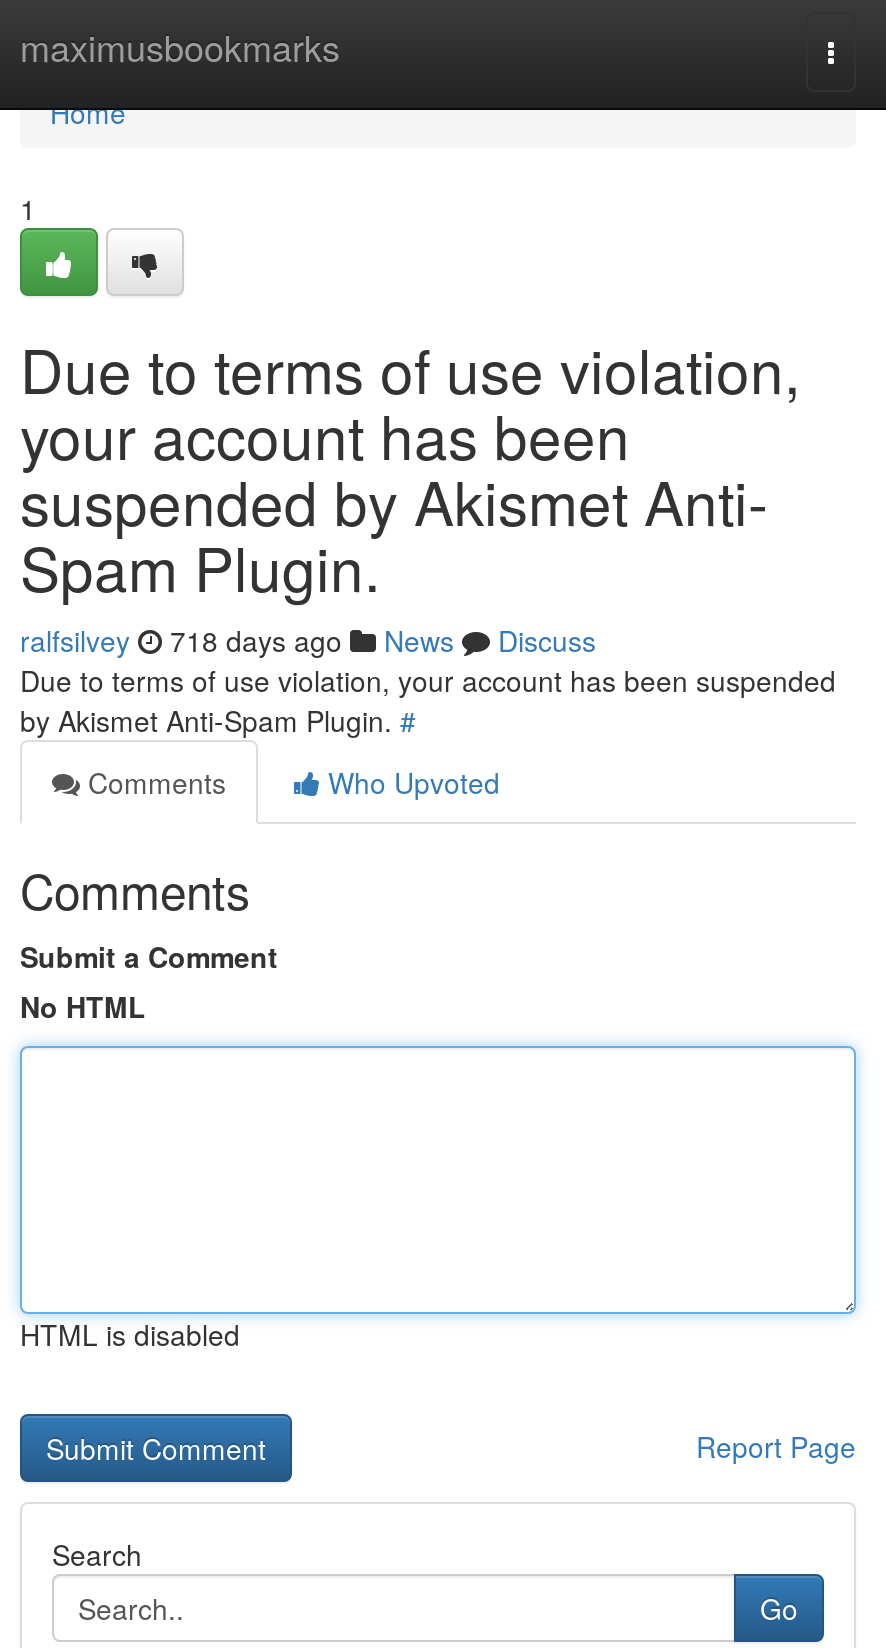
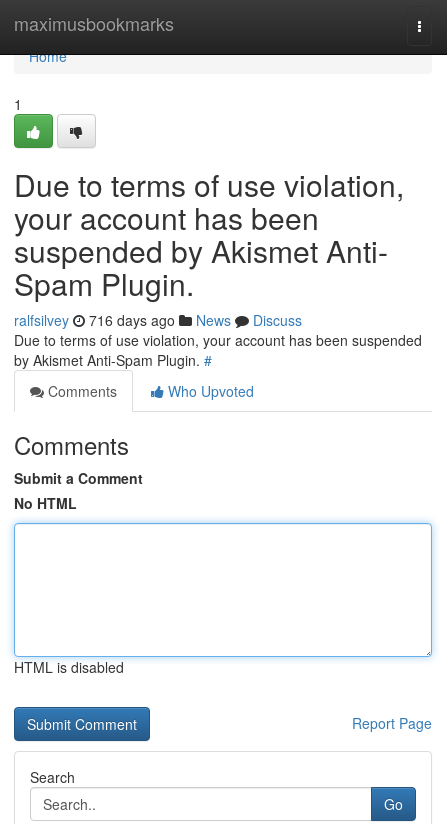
- ralfsilvey 718 days ago News Discuss
+ ralfsilvey 716 days ago News Discuss
